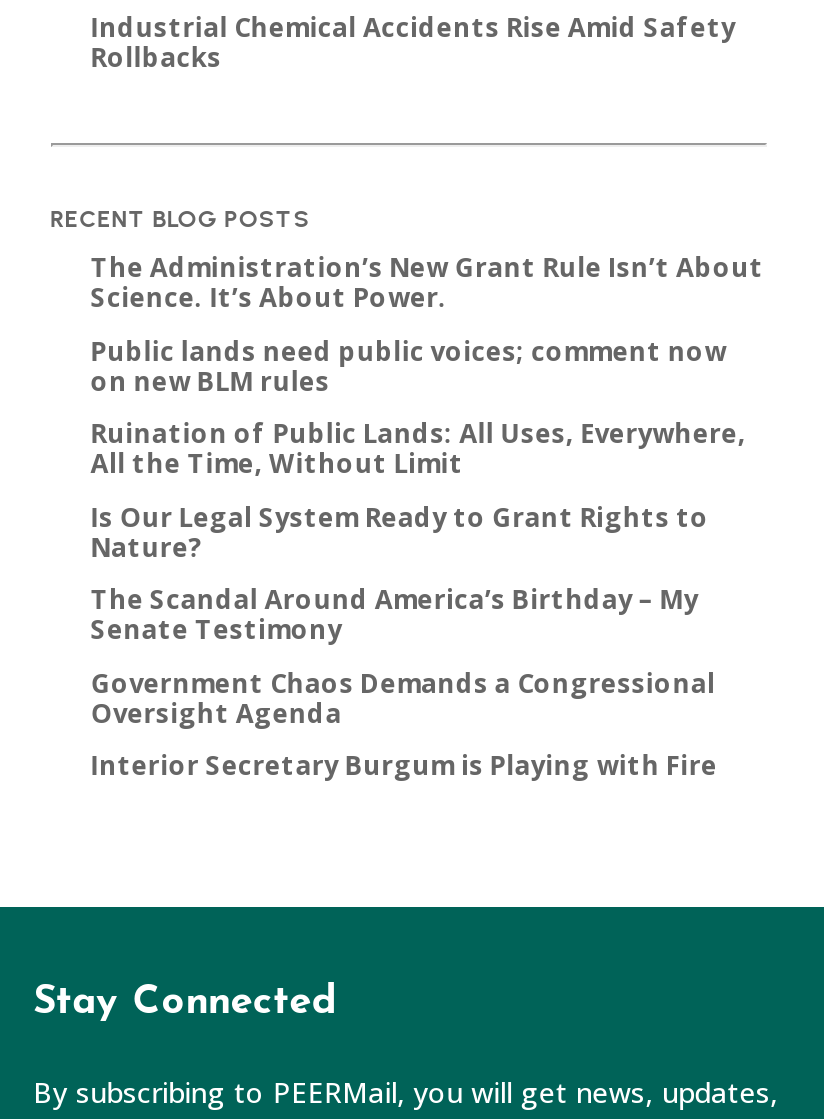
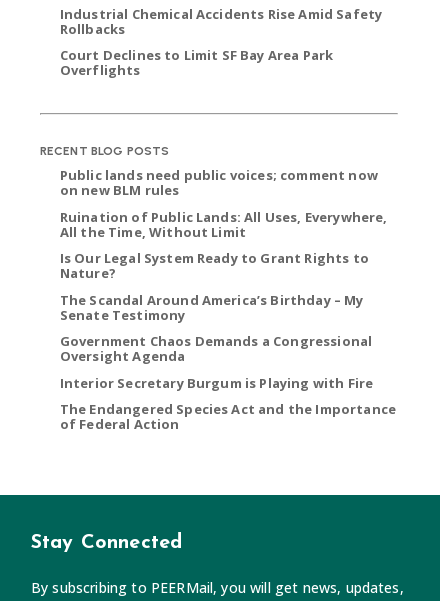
+ Court Declines to Limit SF Bay Area Park
+ Overflights

- The Administration’s New Grant Rule Isn’t About
- Science. It’s About Power.

+ The Endangered Species Act and the Importance
+ of Federal Action
